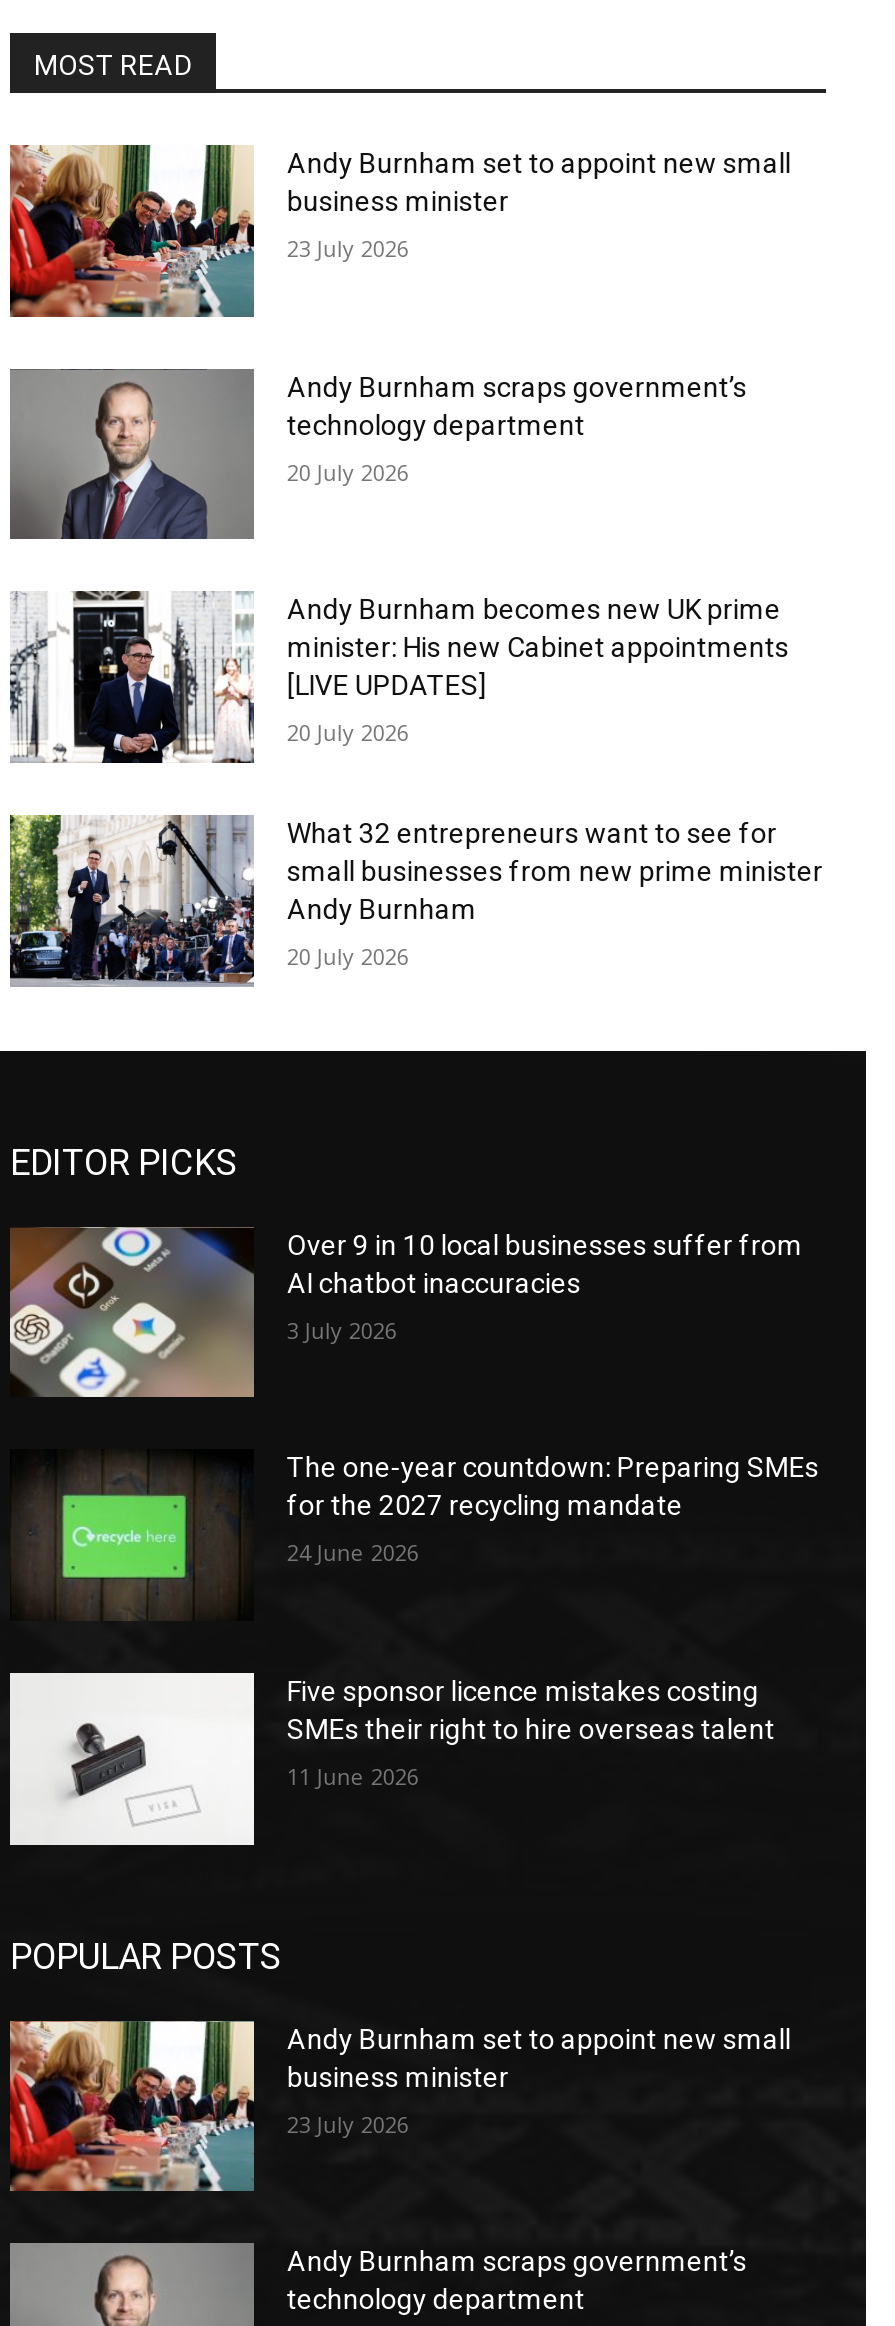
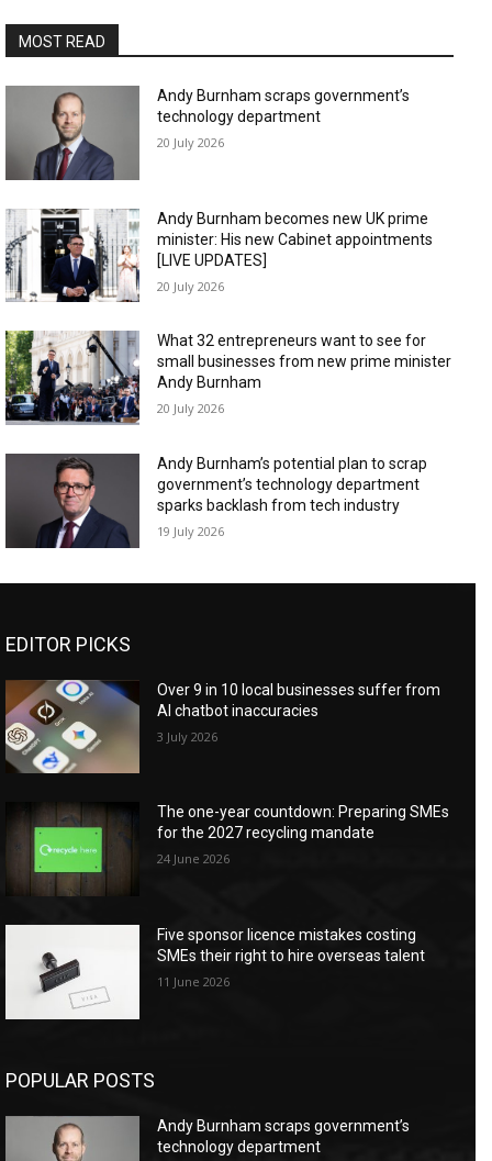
- [image]
- Andy Burnham set to appoint new small
- business minister
- 23 July 2026

+ [image]
+ Andy Burnham’s potential plan to scrap
+ government’s technology department
+ sparks backlash from tech industry
+ 19 July 2026

- [image]
- Andy Burnham set to appoint new small
- business minister
- 23 July 2026
